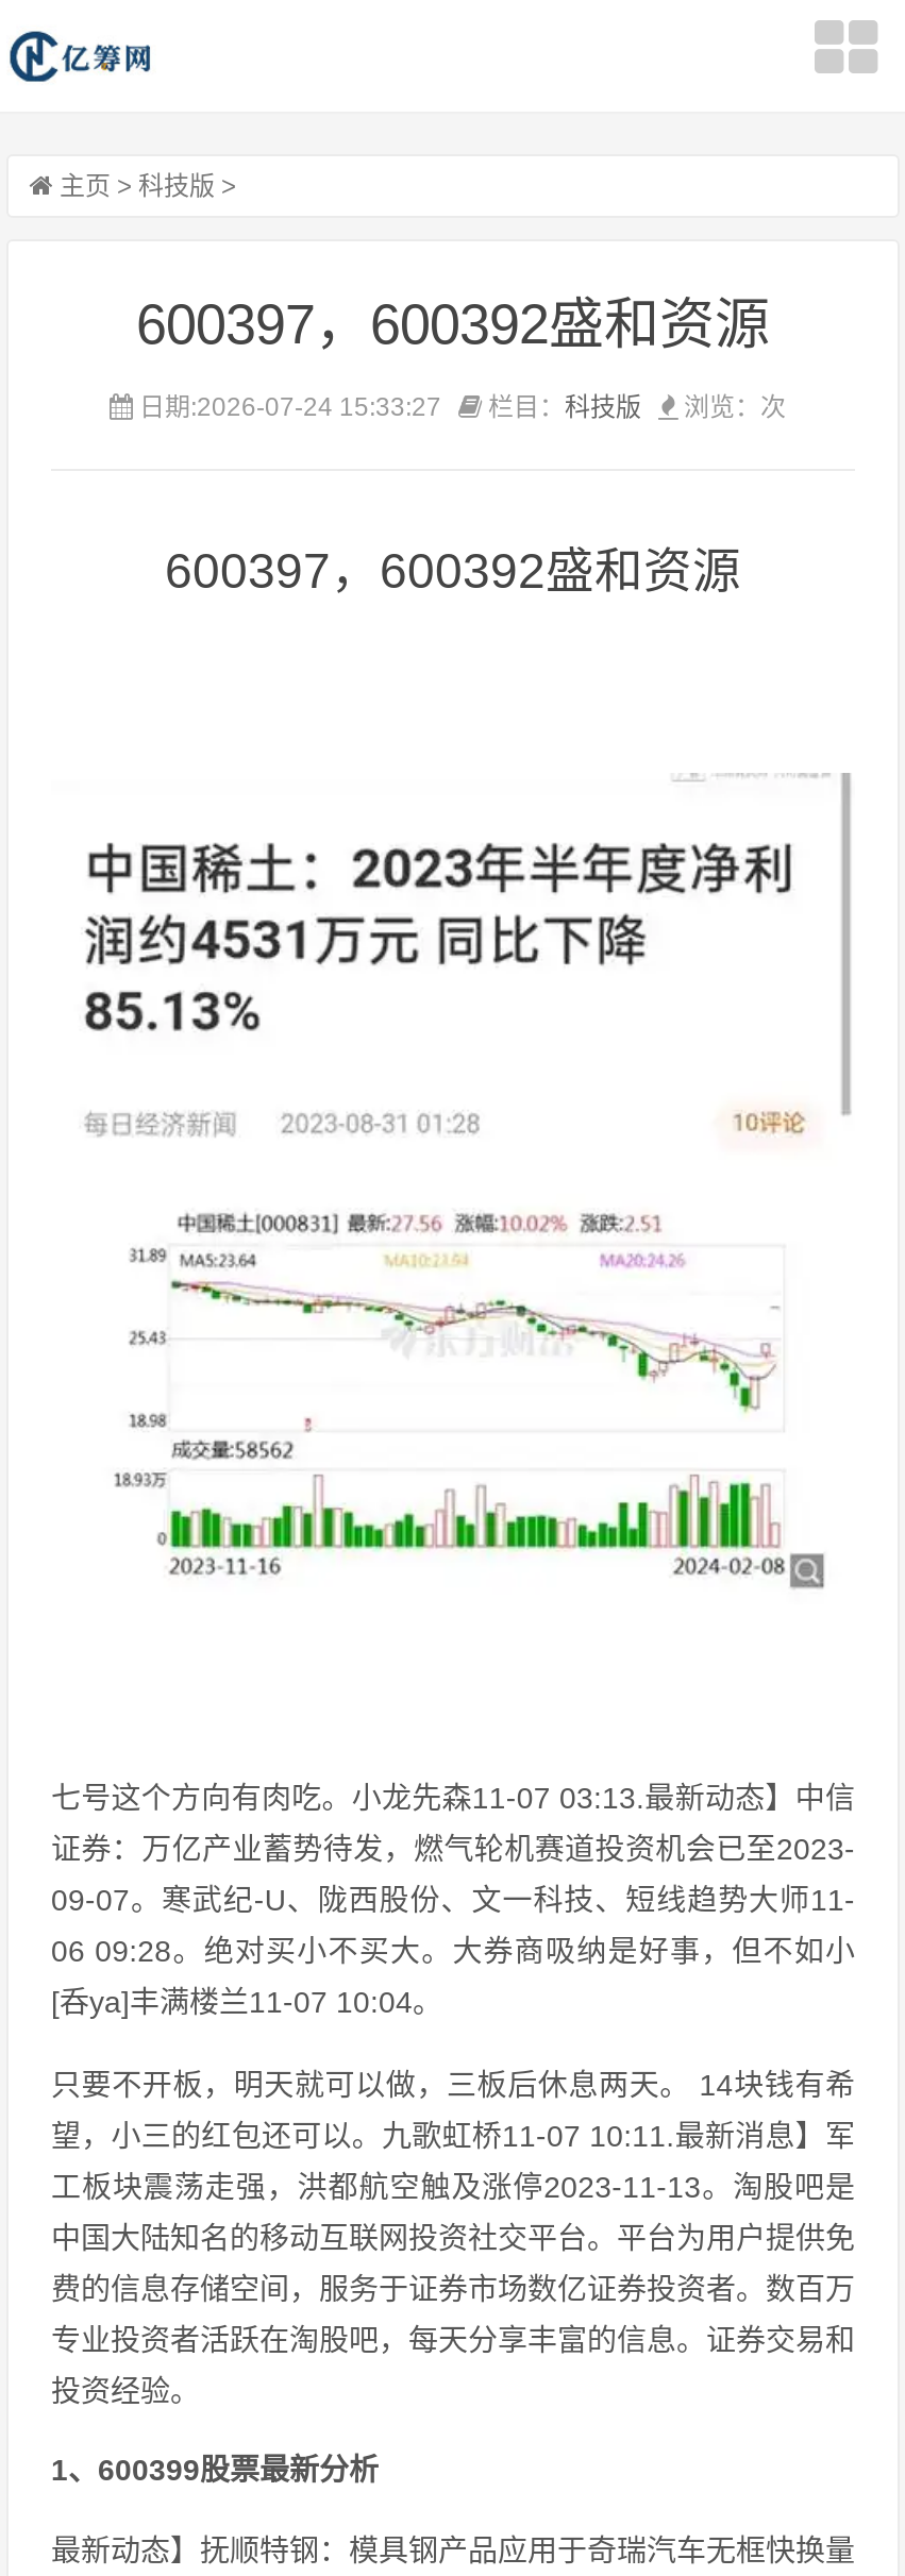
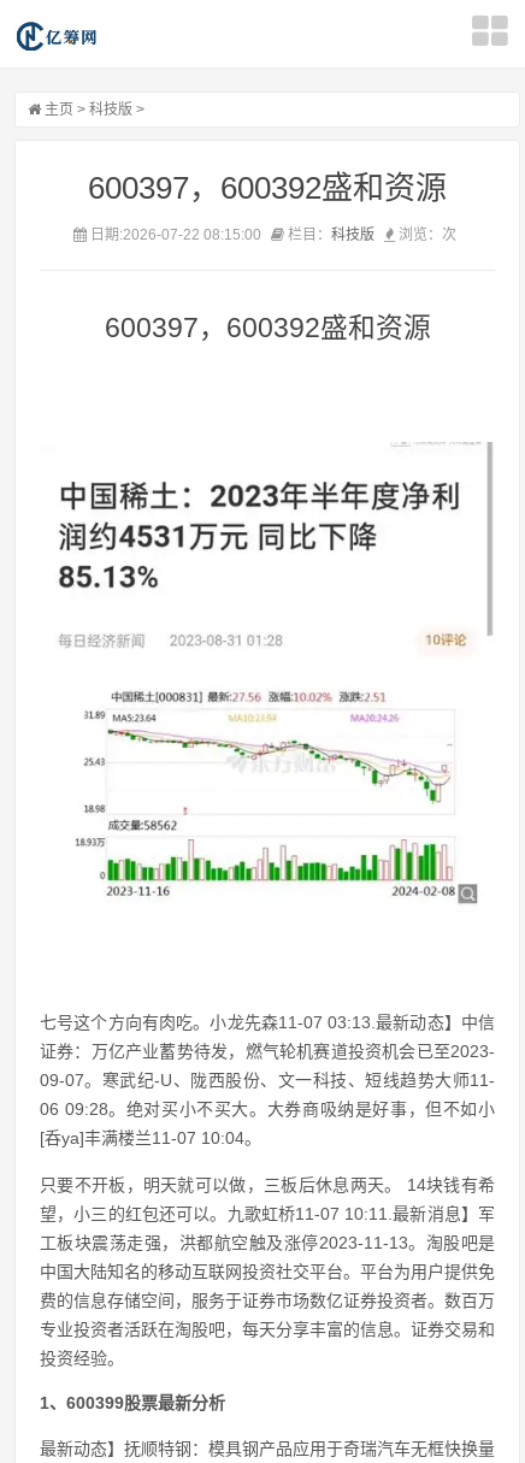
- 日期:2026-07-24 15:33:27 栏目：科技版 浏览：次
+ 日期:2026-07-22 08:15:00 栏目：科技版 浏览：次
